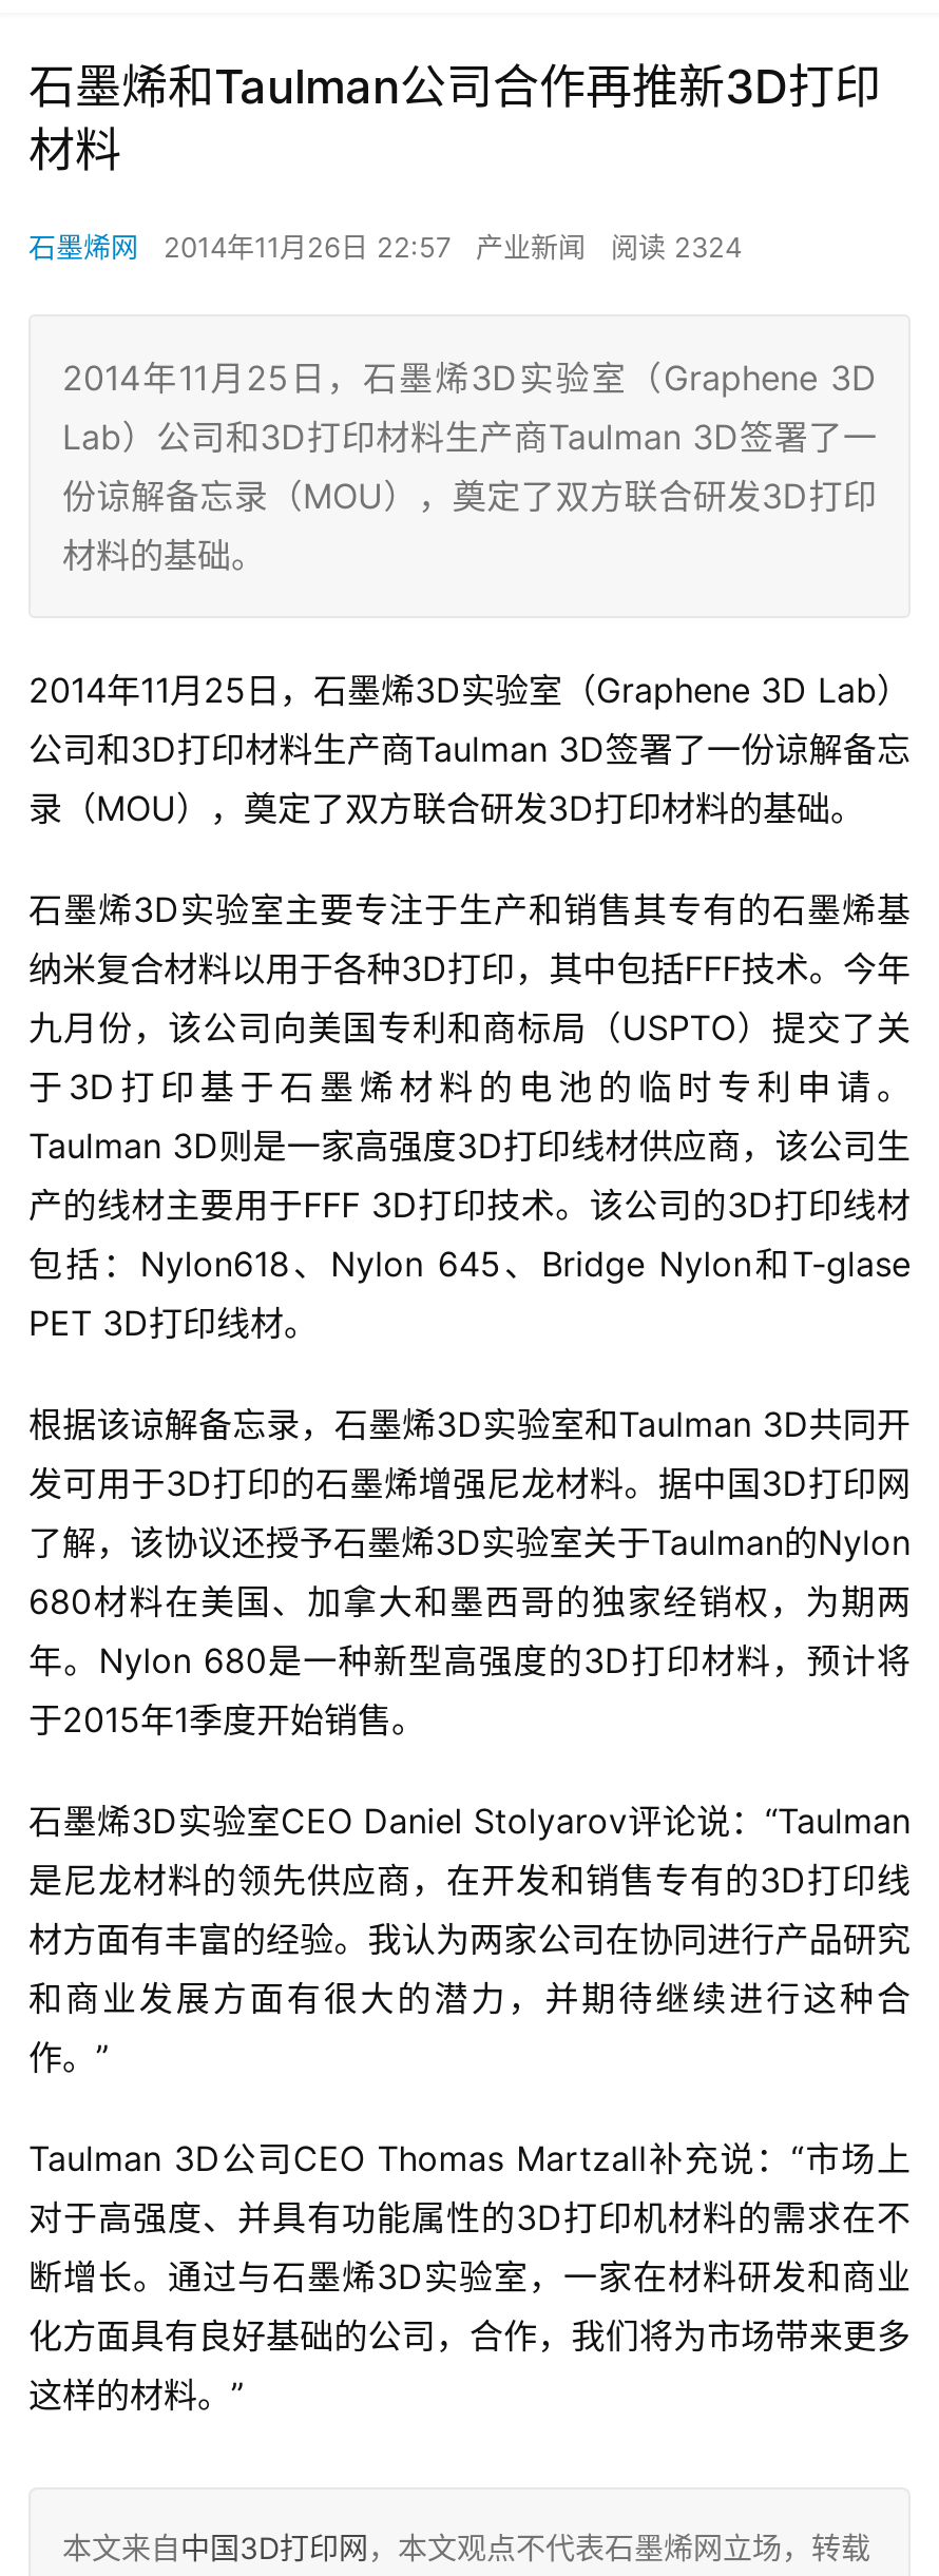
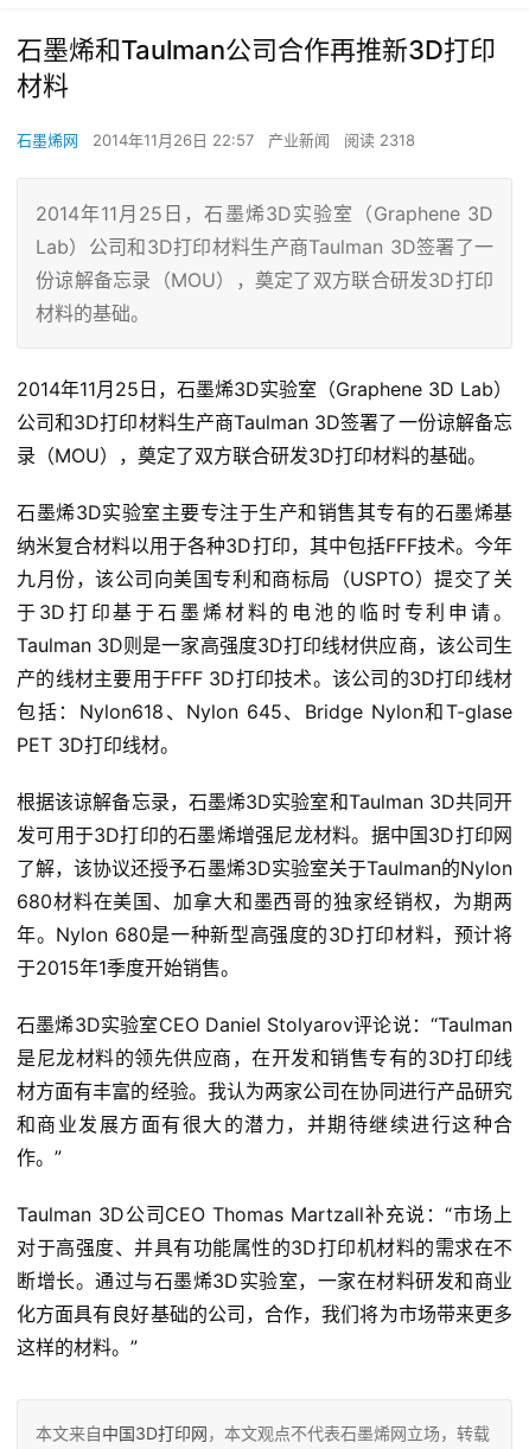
- 石墨烯网 2014年11月26日 22:57 产业新闻 阅读 2324
+ 石墨烯网 2014年11月26日 22:57 产业新闻 阅读 2318
